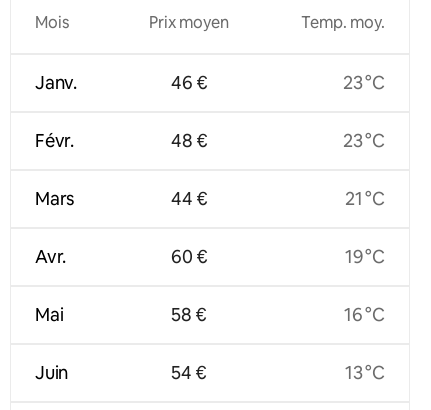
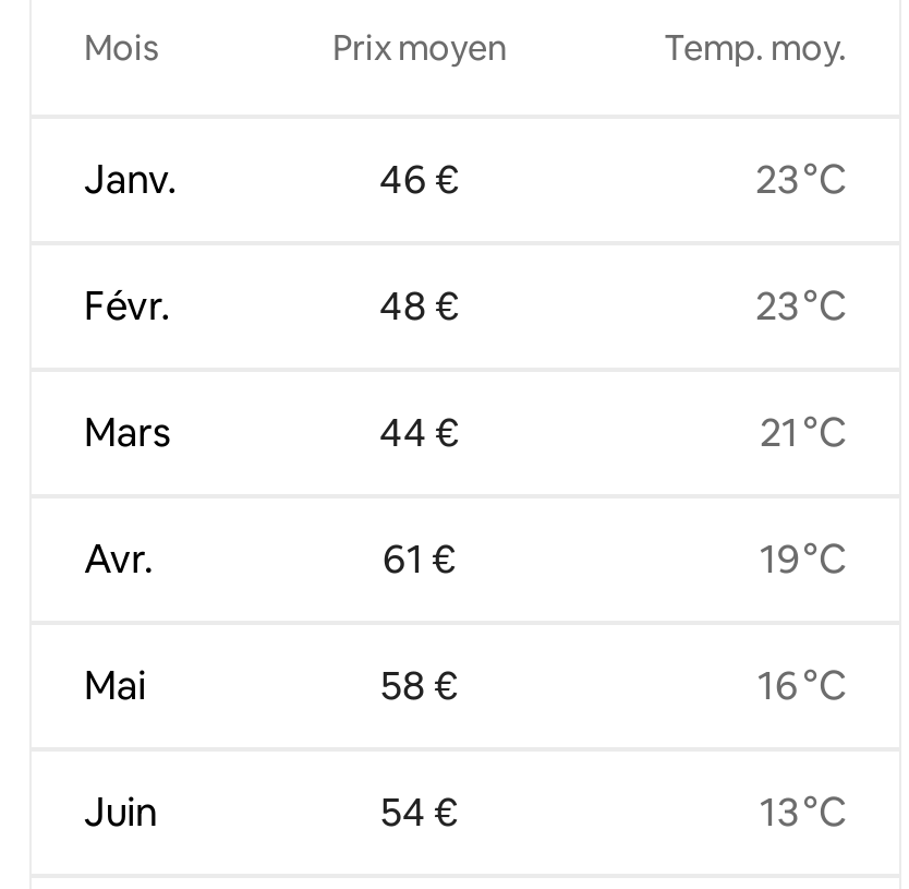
- 60 €
+ 61 €
